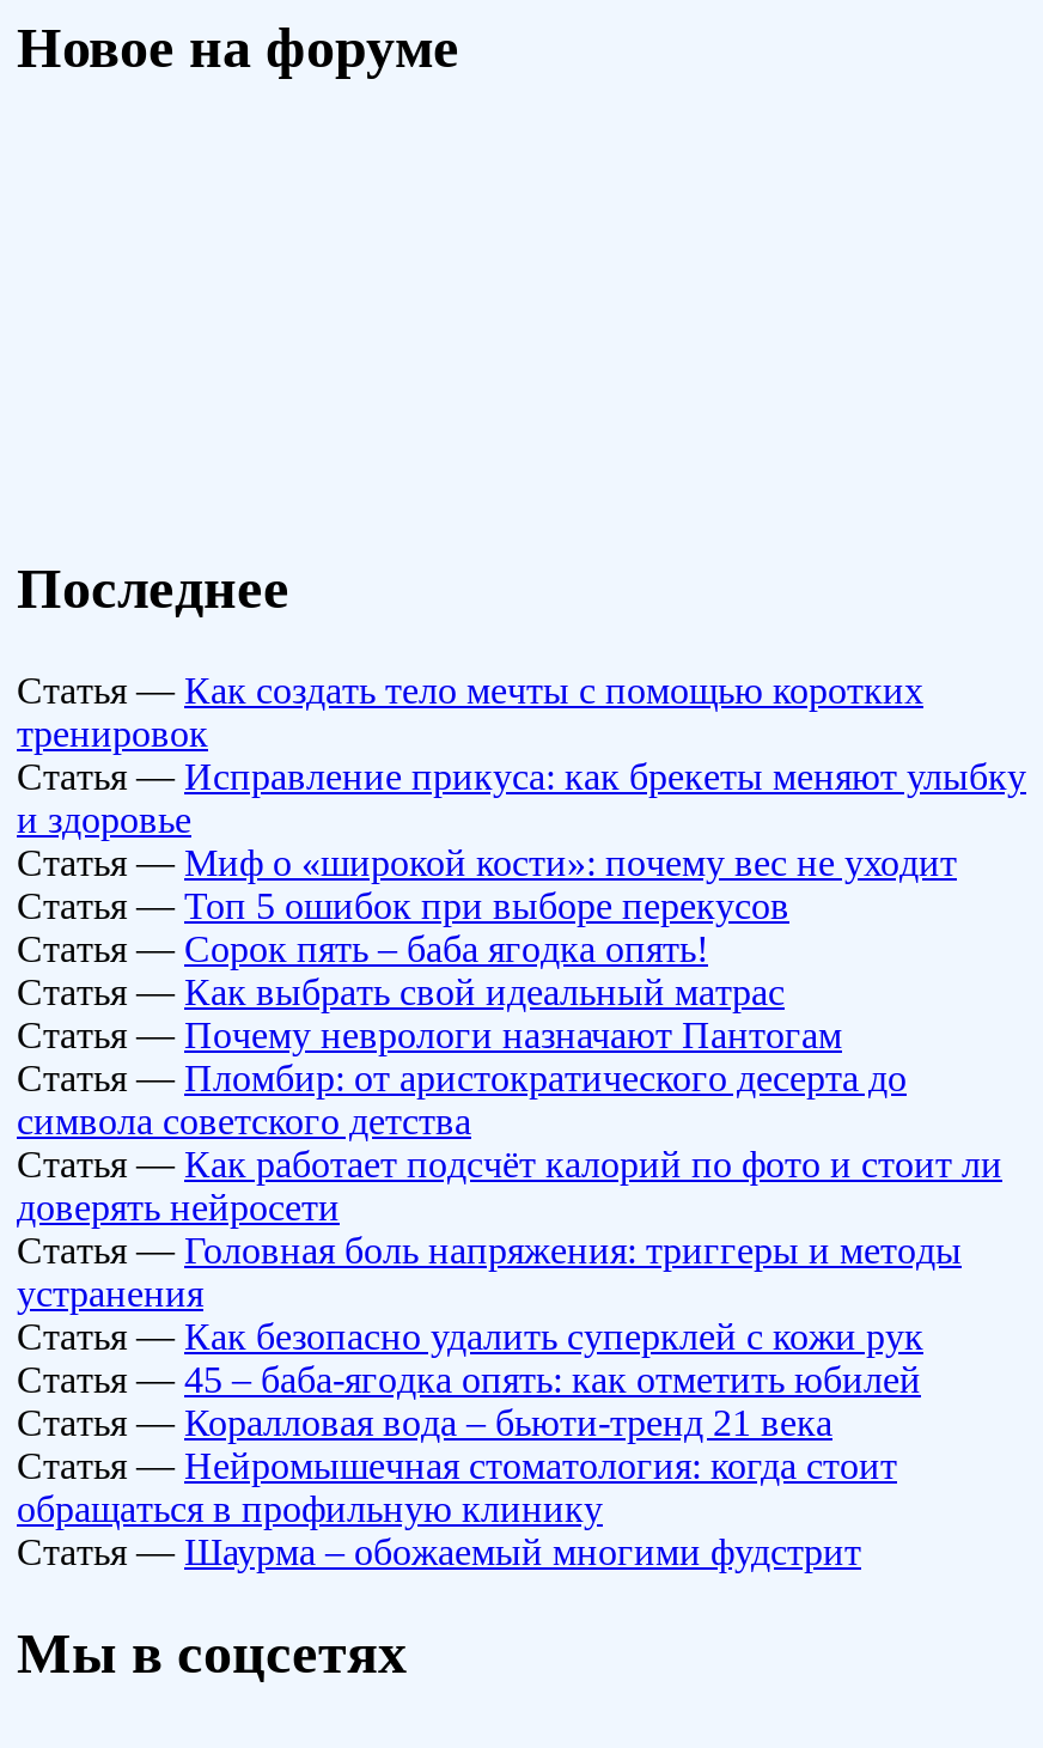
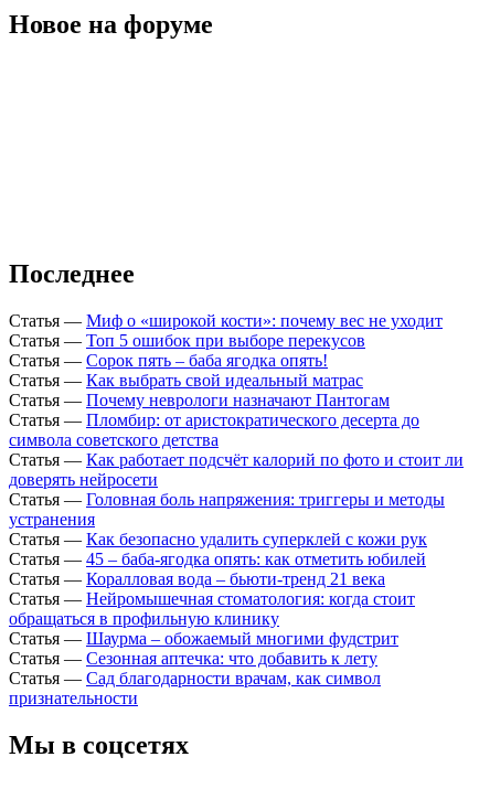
- Статья — Как создать тело мечты с помощью коротких
- тренировок
- Статья — Исправление прикуса: как брекеты меняют улыбку
- и здоровье

moved up: Статья — Миф о «широкой кости»: почему вес не уходит | Статья — Топ 5 ошибок при выборе перекусов | Статья — Сорок пять – баба ягодка опять! | ... | обращаться в профильную клинику | Статья — Шаурма – обожаемый многими фудстрит

+ Статья — Сезонная аптечка: что добавить к лету
+ Статья — Сад благодарности врачам, как символ
+ признательности
